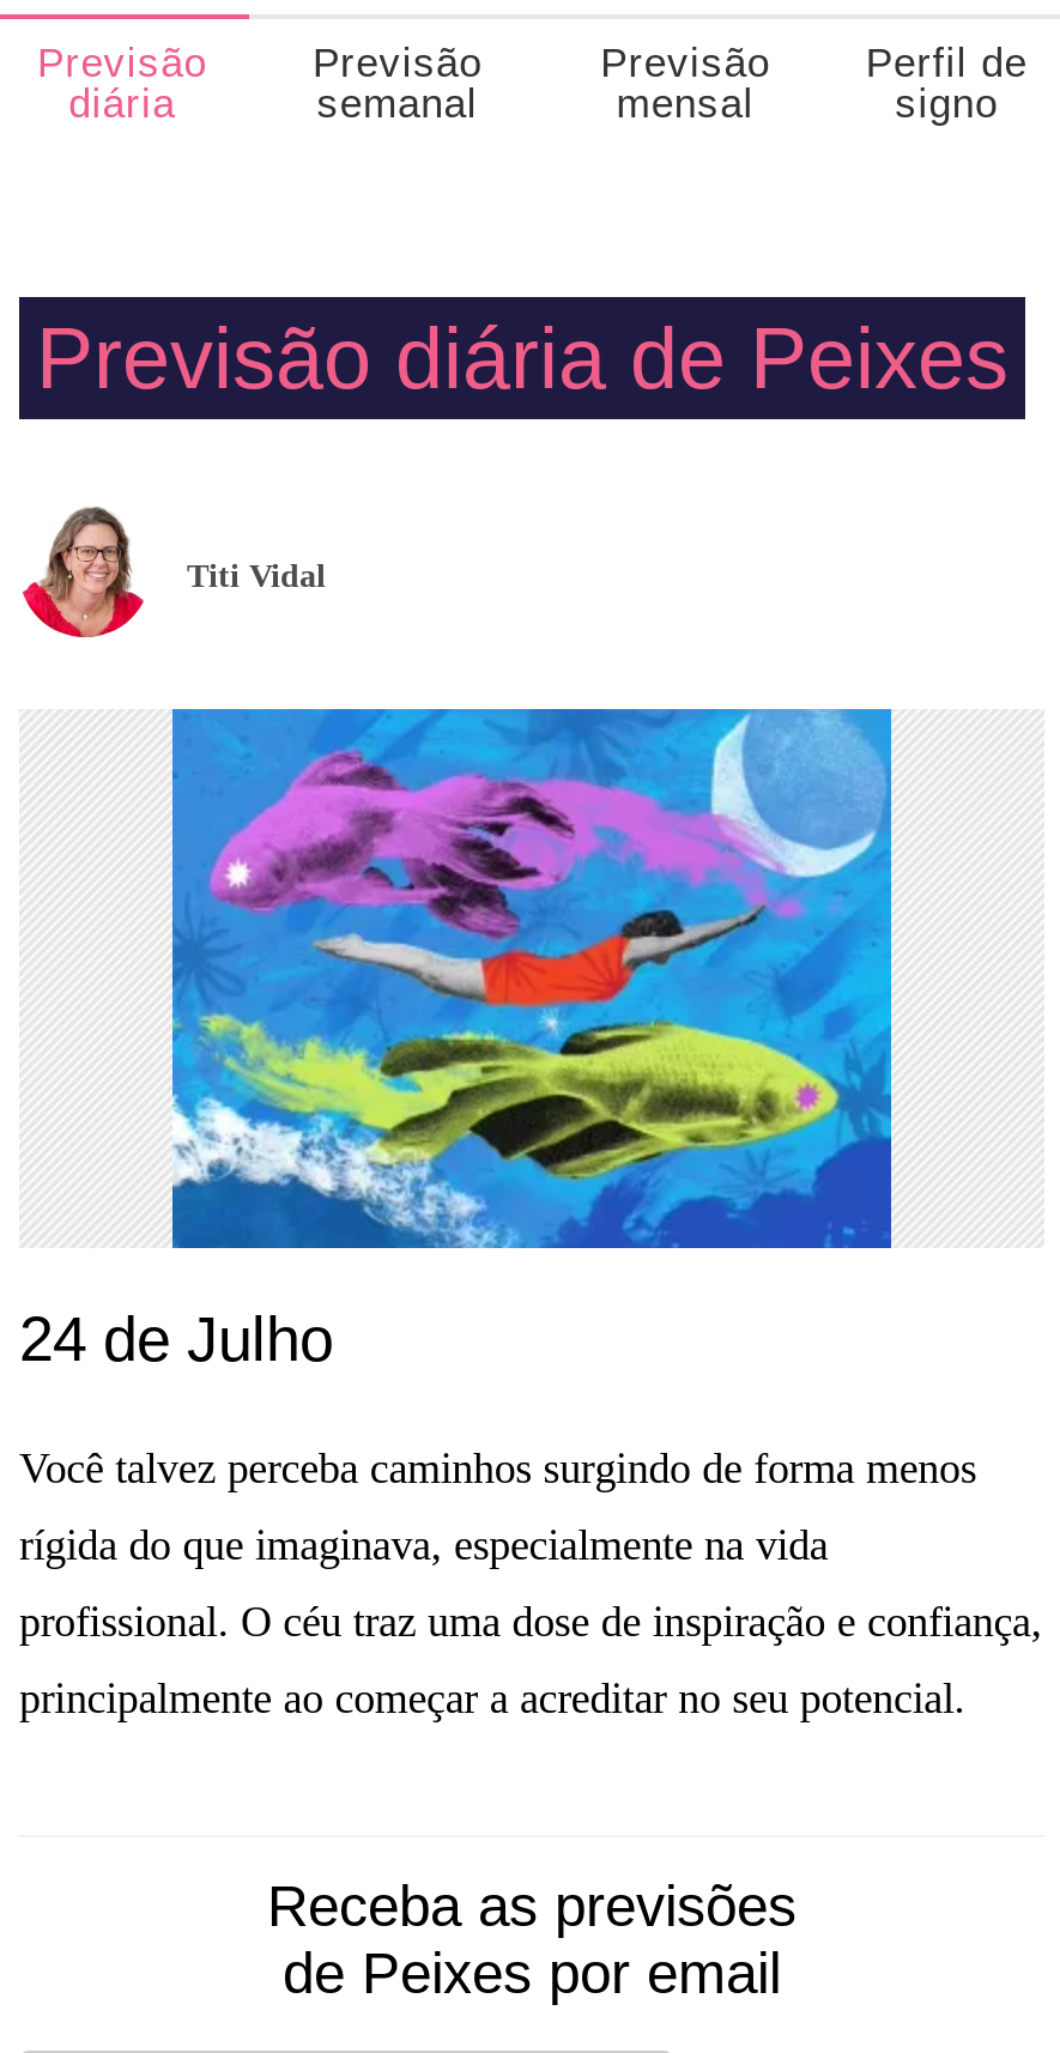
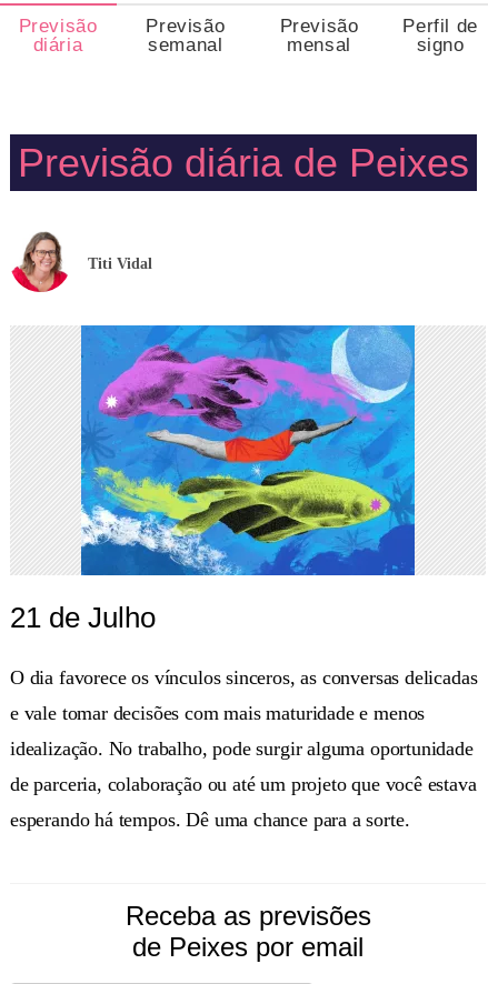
- 24 de Julho
- Você talvez perceba caminhos surgindo de forma menos
- rígida do que imaginava, especialmente na vida
- profissional. O céu traz uma dose de inspiração e confiança,
- principalmente ao começar a acreditar no seu potencial.
+ 21 de Julho
+ O dia favorece os vínculos sinceros, as conversas delicadas
+ e vale tomar decisões com mais maturidade e menos
+ idealização. No trabalho, pode surgir alguma oportunidade
+ de parceria, colaboração ou até um projeto que você estava
+ esperando há tempos. Dê uma chance para a sorte.
